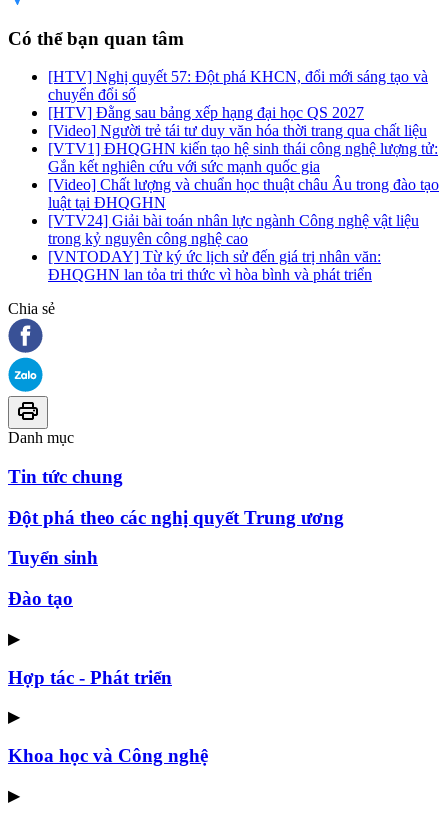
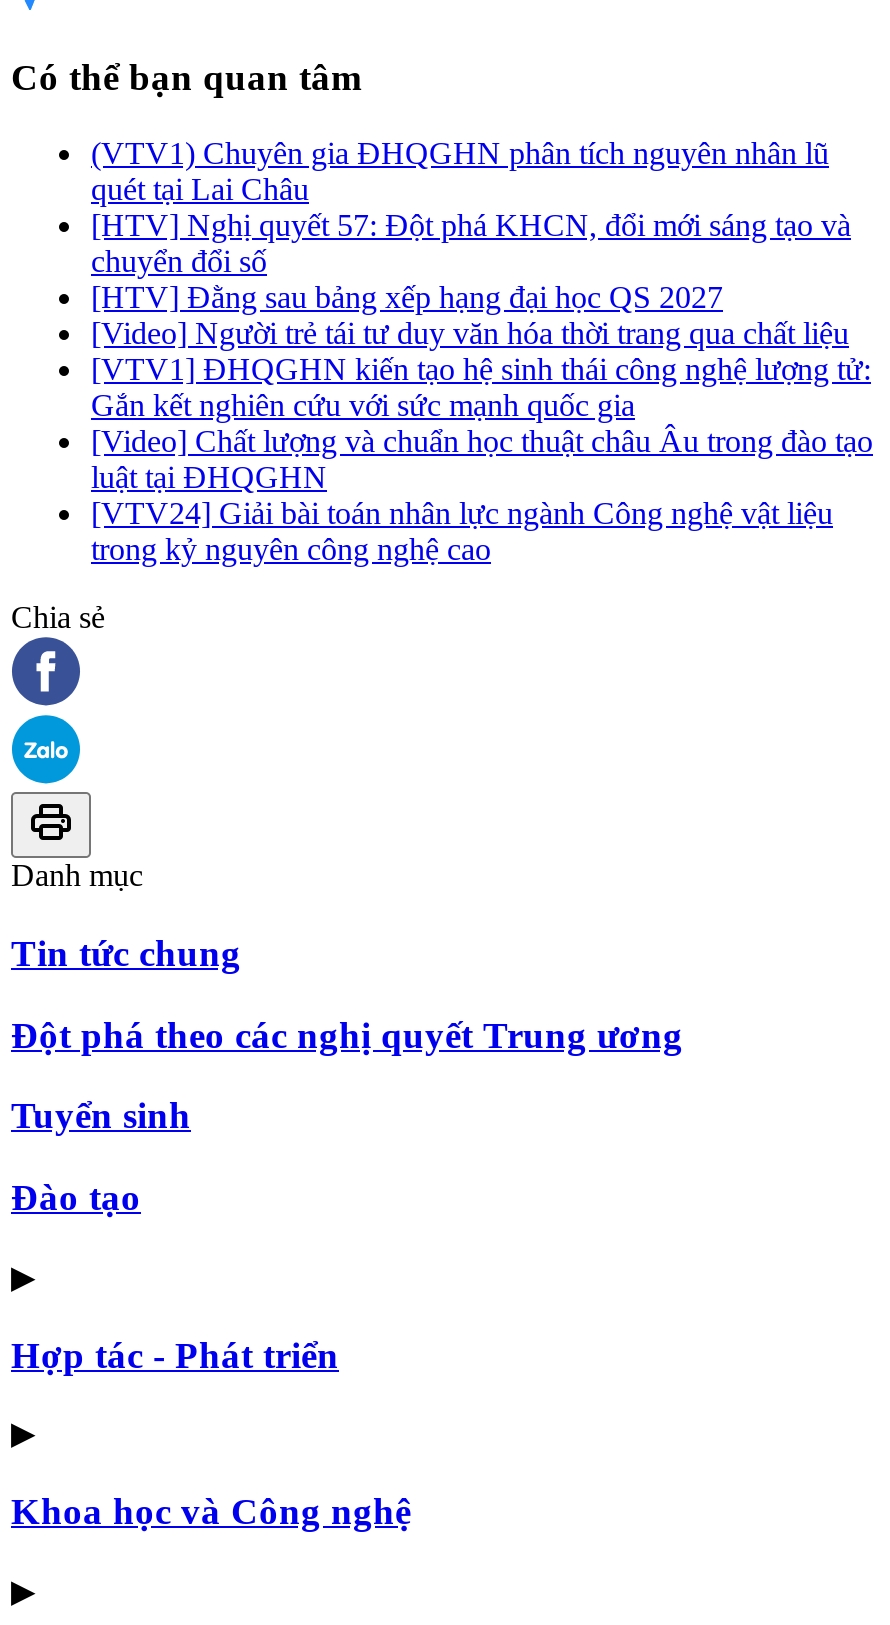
+ (VTV1) Chuyên gia ĐHQGHN phân tích nguyên nhân lũ
+ quét tại Lai Châu

moved down: [HTV] Nghị quyết 57: Đột phá KHCN, đổi mới sáng tạo và | chuyển đổi số | [HTV] Đằng sau bảng xếp hạng đại học QS 2027 | ... | [VTV24] Giải bài toán nhân lực ngành Công nghệ vật liệu | trong kỷ nguyên công nghệ cao

- [VNTODAY] Từ ký ức lịch sử đến giá trị nhân văn:
- ĐHQGHN lan tỏa tri thức vì hòa bình và phát triển
